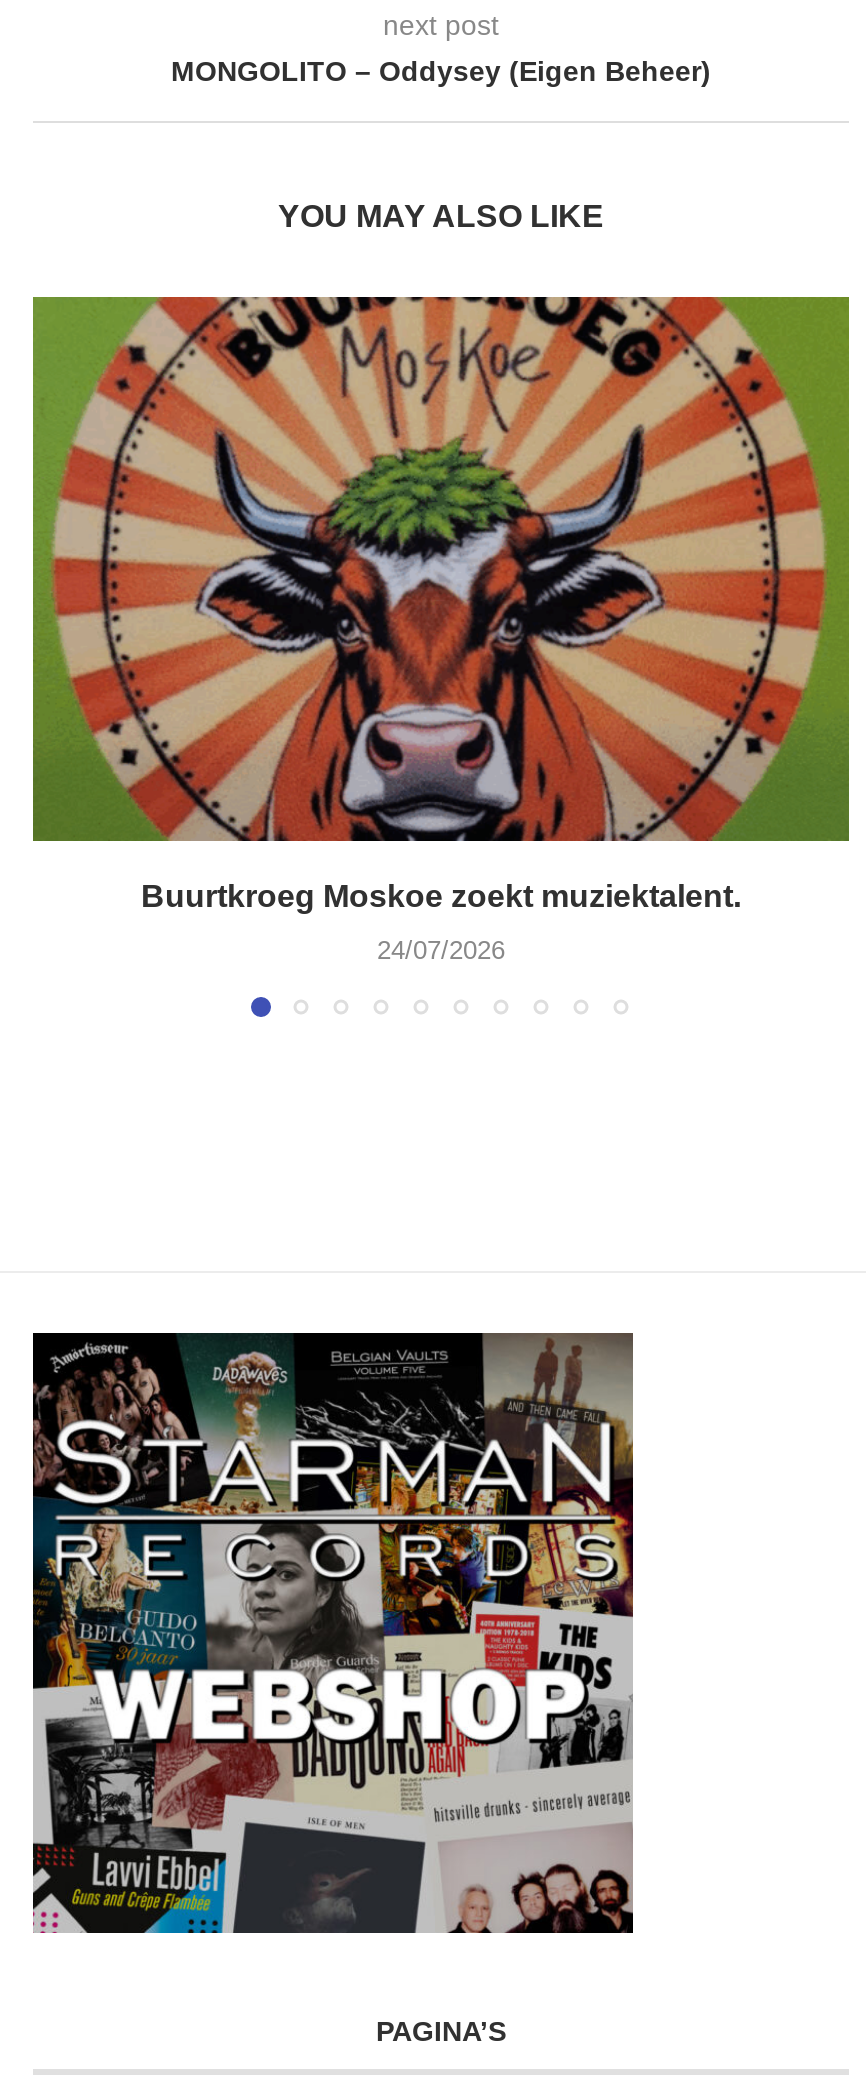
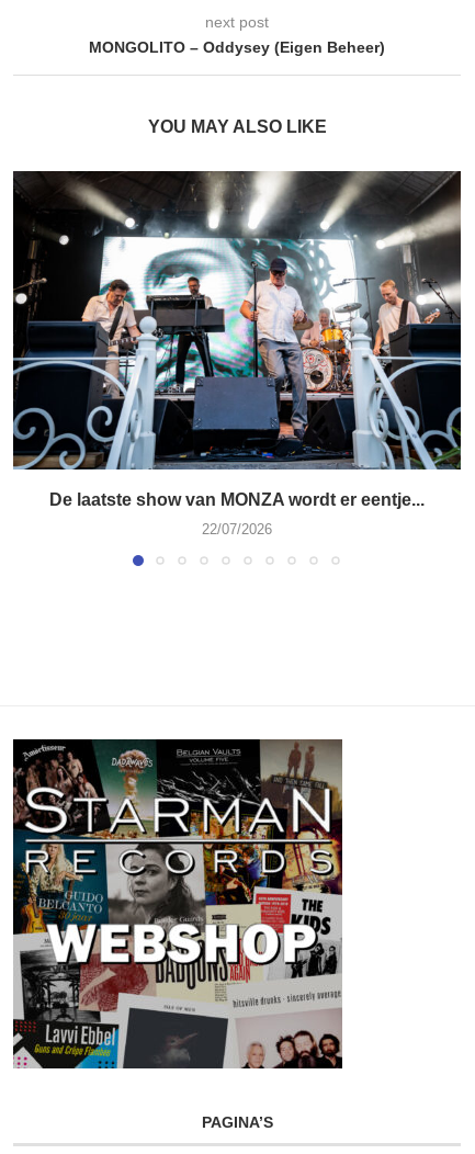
- [image]
- Buurtkroeg Moskoe zoekt muziektalent.
+ [image]
+ De laatste show van MONZA wordt er eentje...

- 24/07/2026
+ 22/07/2026
